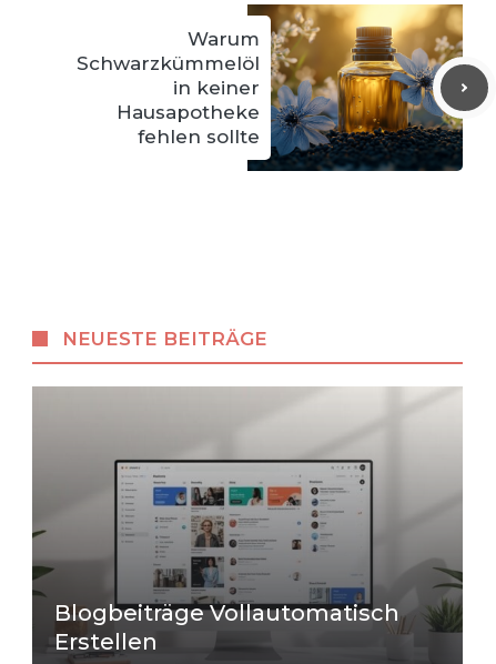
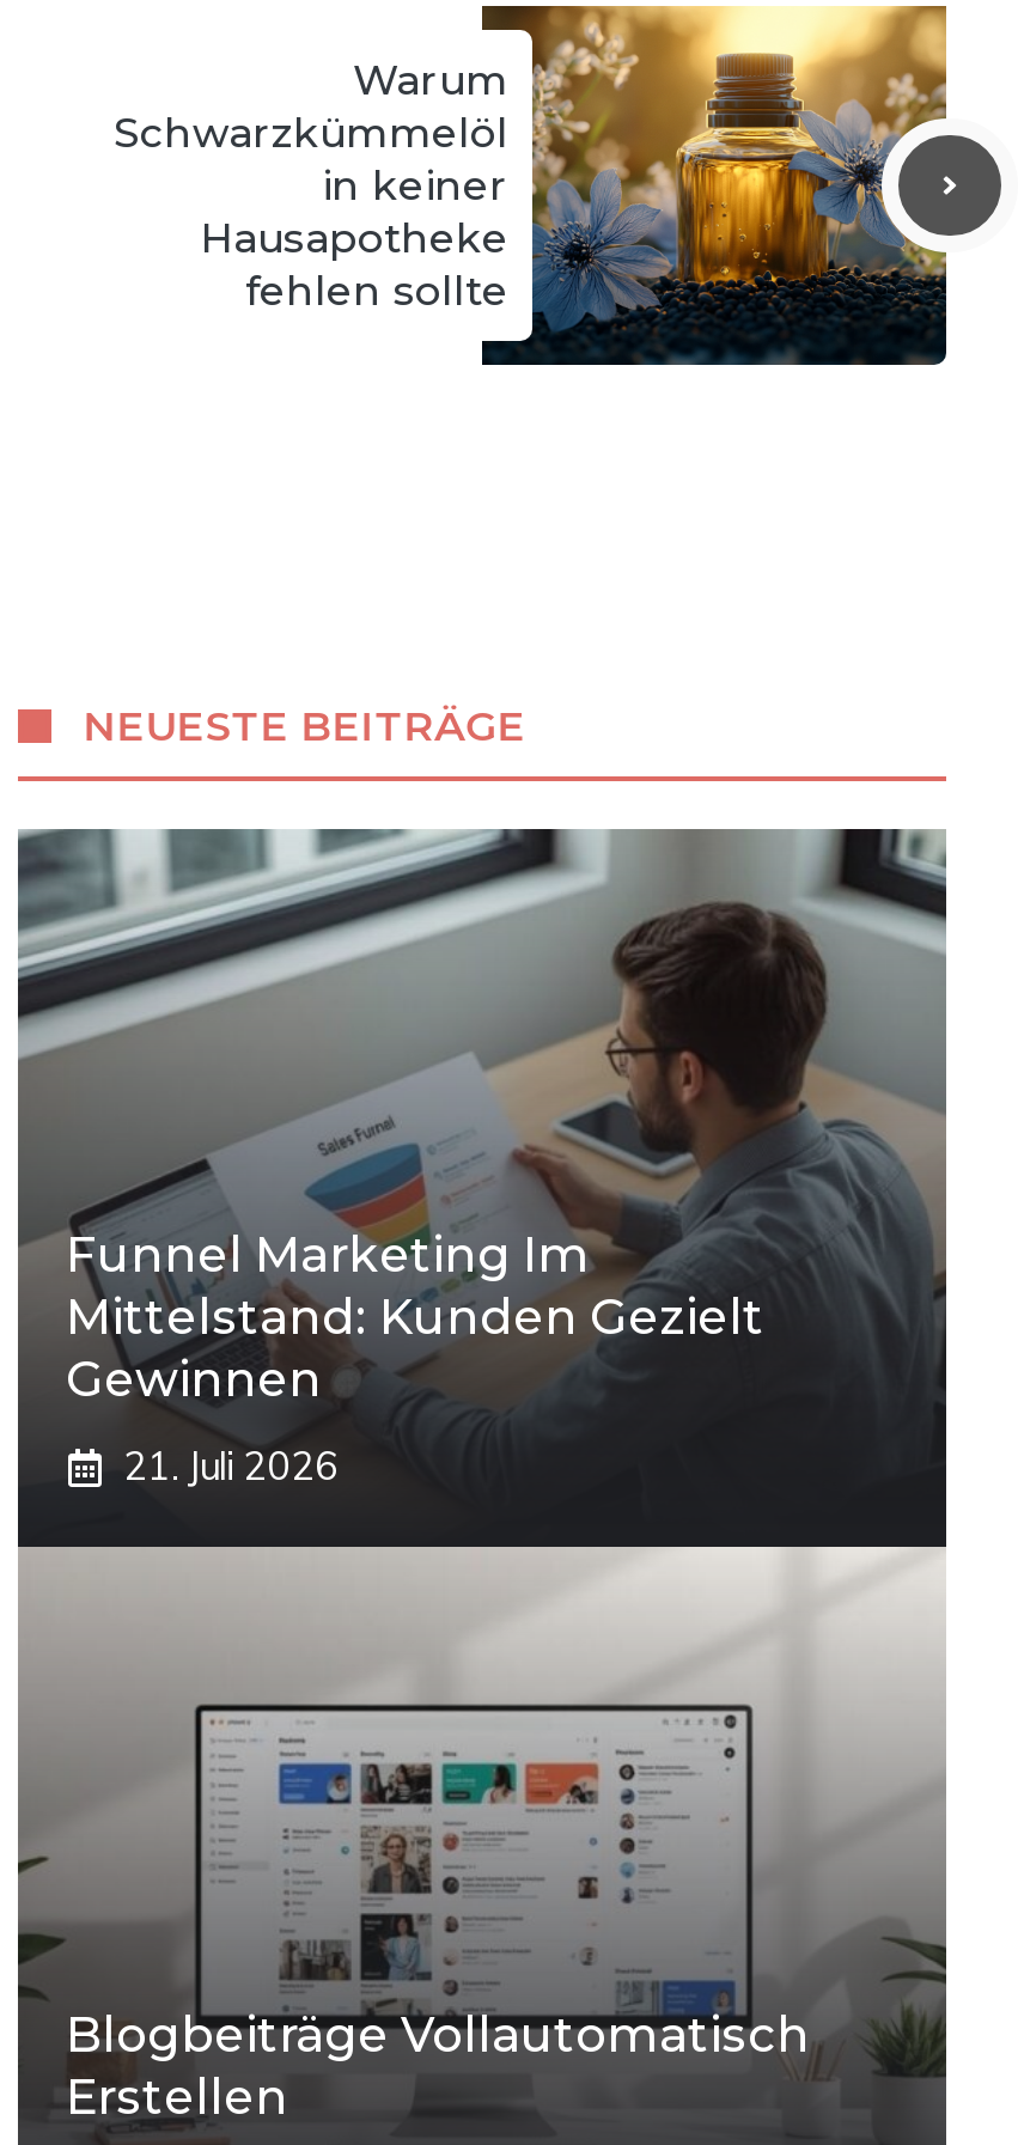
+ [image]
+ Funnel Marketing Im
+ Mittelstand: Kunden Gezielt
+ Gewinnen
+ 21. Juli 2026
